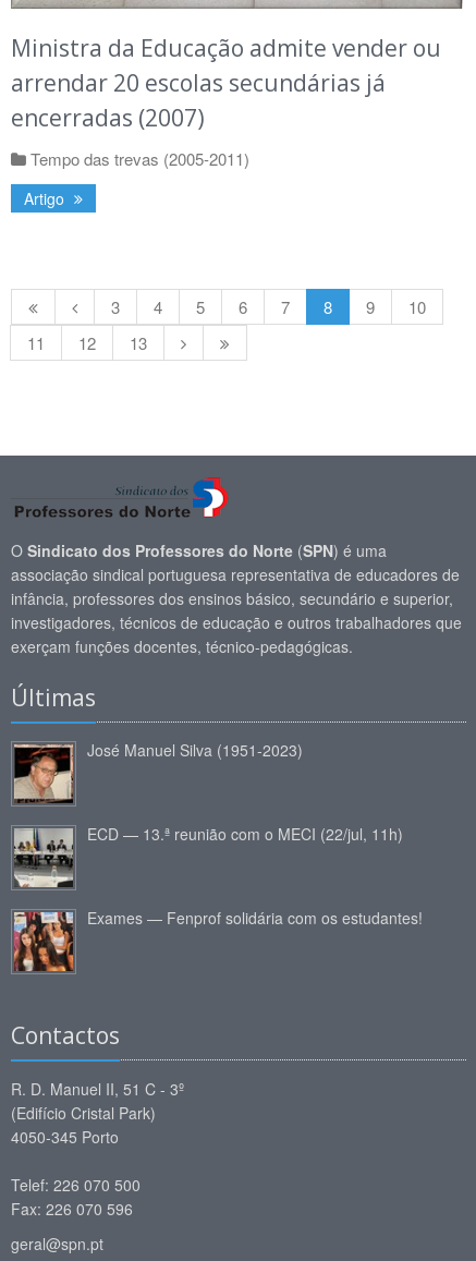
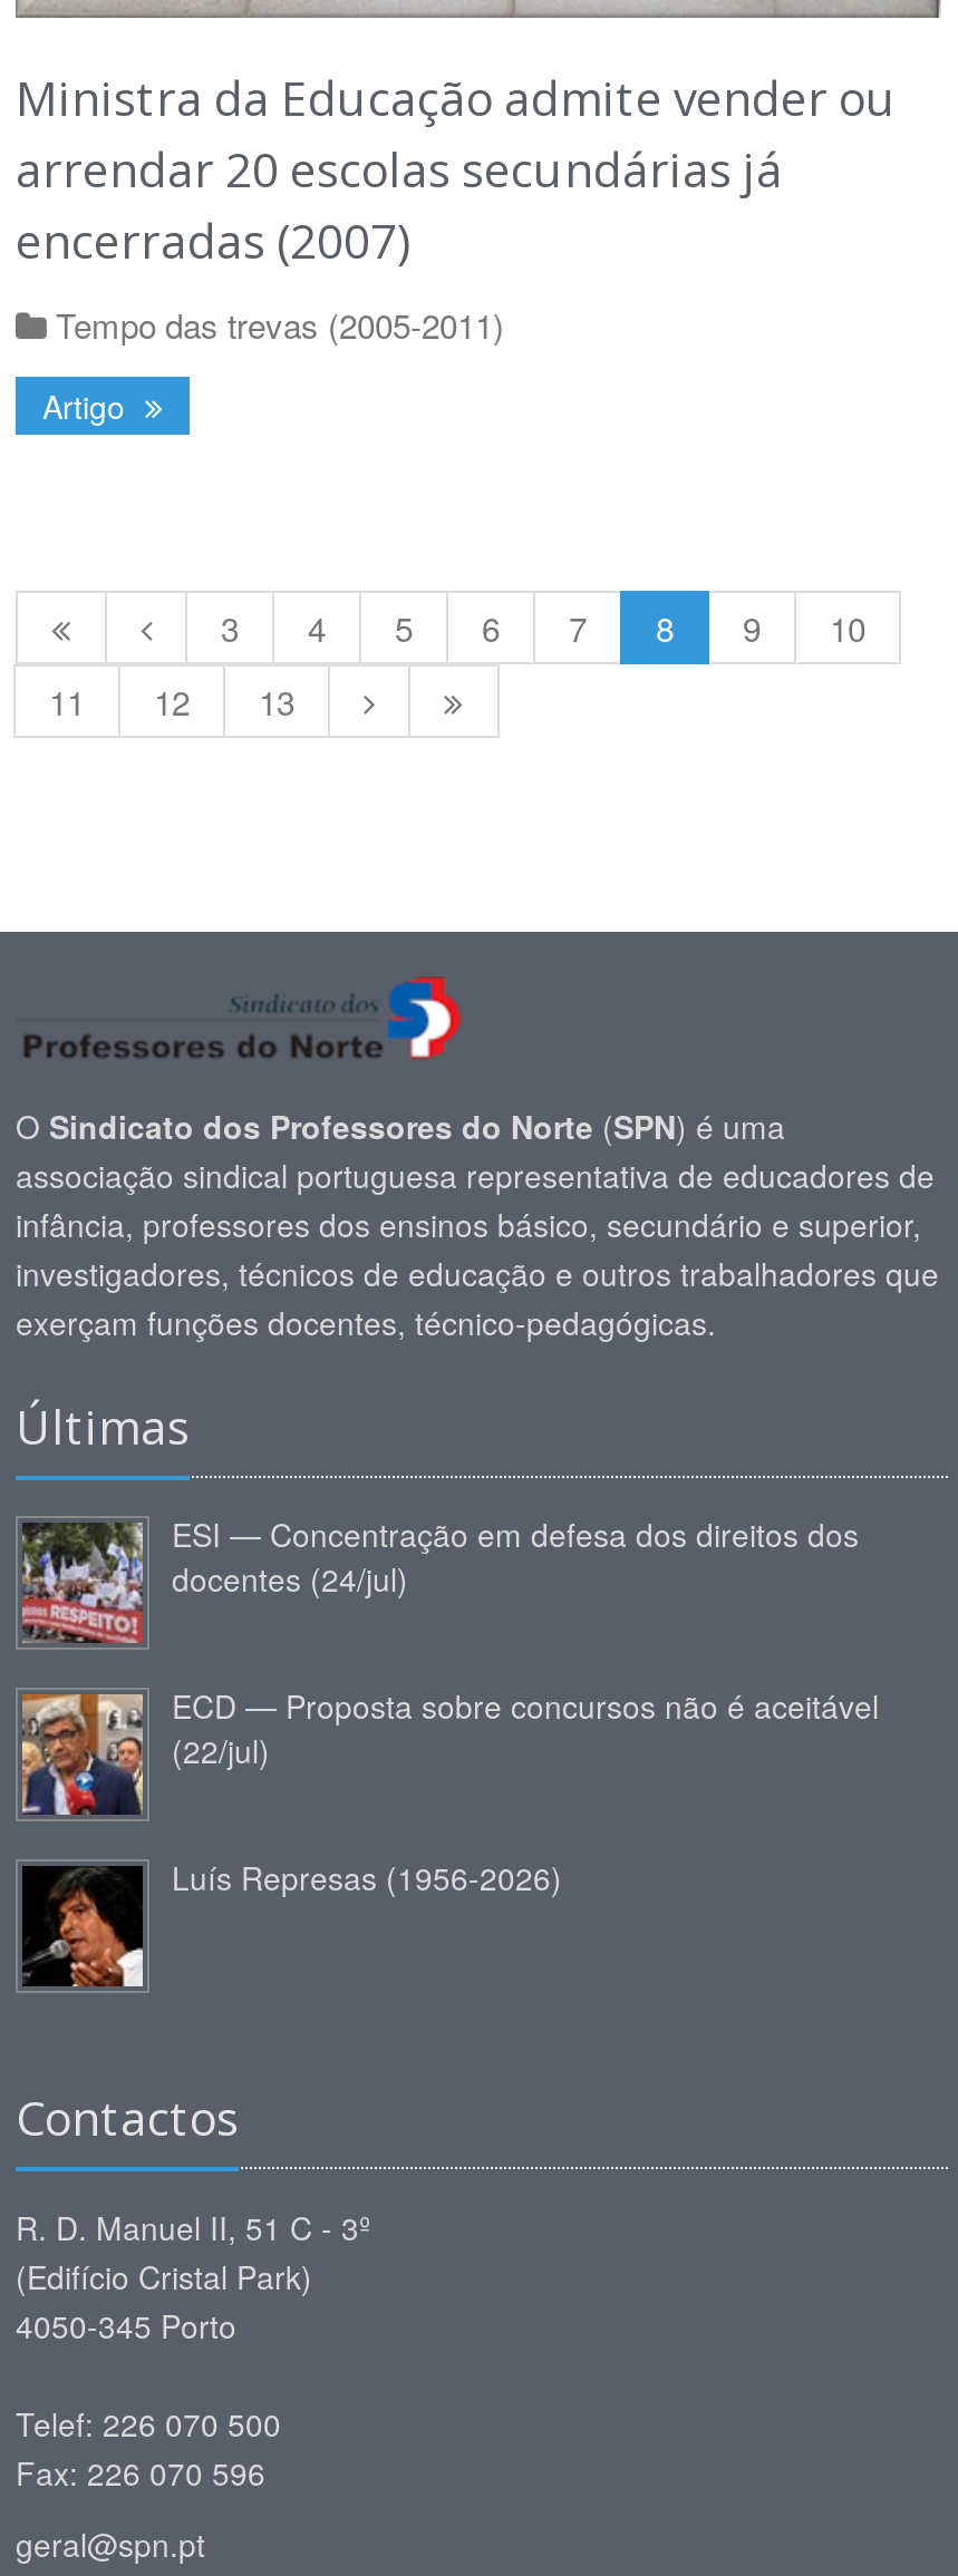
- [image]
- José Manuel Silva (1951-2023)
+ [image]
+ ESI — Concentração em defesa dos direitos dos
+ docentes (24/jul)

- [image]
- ECD — 13.ª reunião com o MECI (22/jul, 11h)
+ [image]
+ ECD — Proposta sobre concursos não é aceitável
+ (22/jul)

- [image]
- Exames — Fenprof solidária com os estudantes!
+ [image]
+ Luís Represas (1956-2026)
